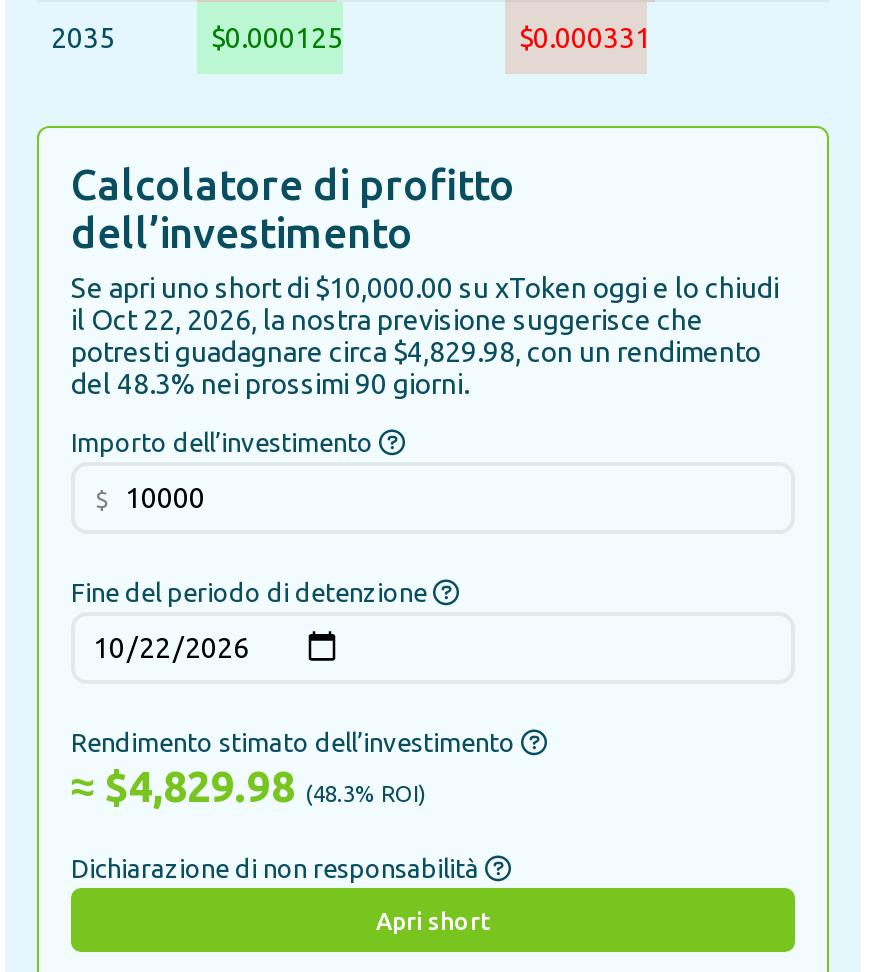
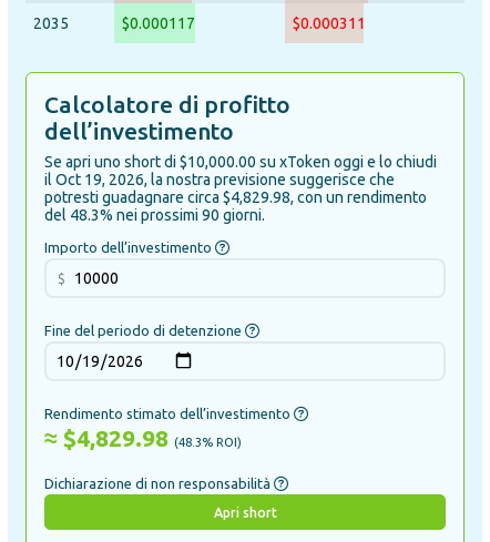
- $0.000125
+ $0.000117

- $0.000331
+ $0.000311

- il Oct 22, 2026, la nostra previsione suggerisce che
+ il Oct 19, 2026, la nostra previsione suggerisce che
